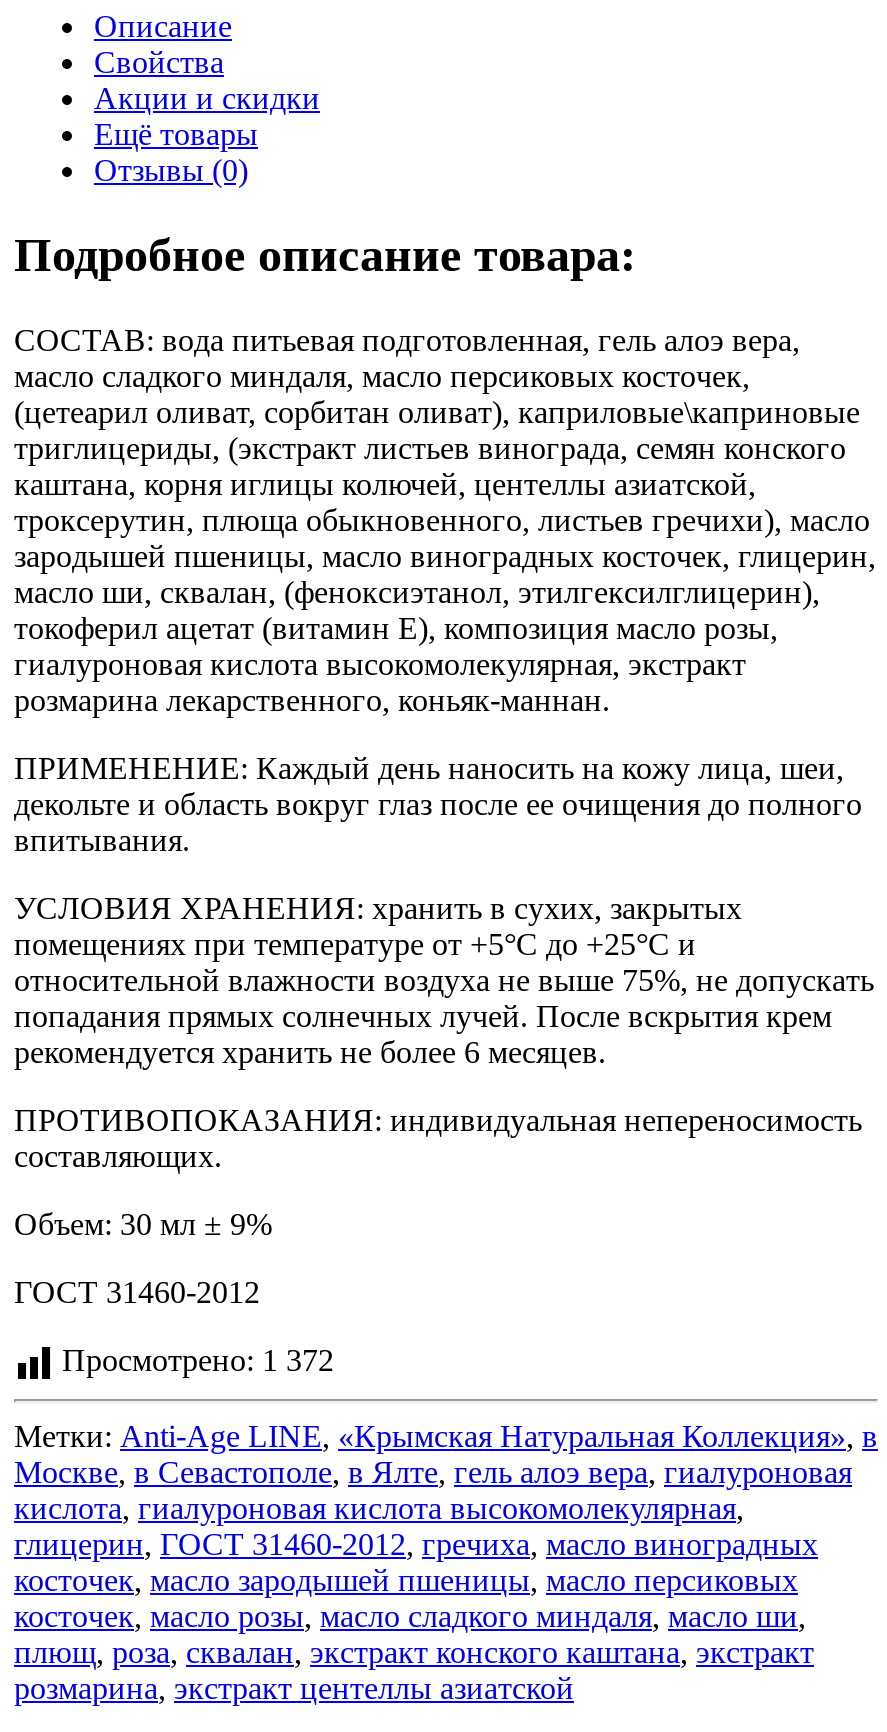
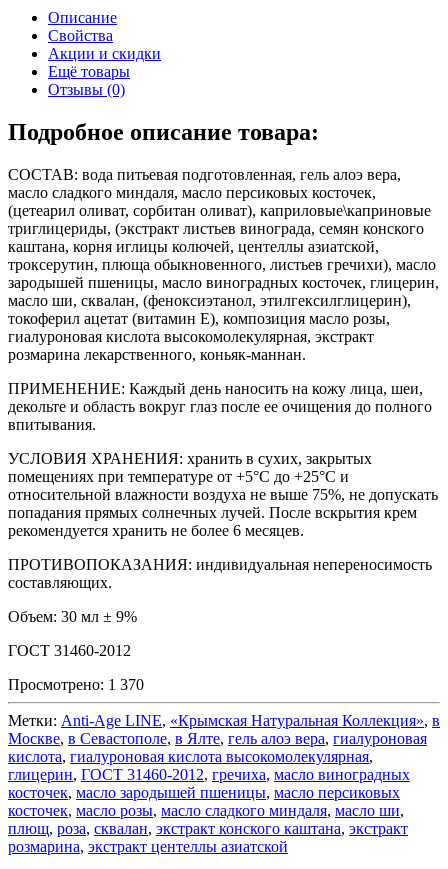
- Просмотрено: 1 372
+ Просмотрено: 1 370
